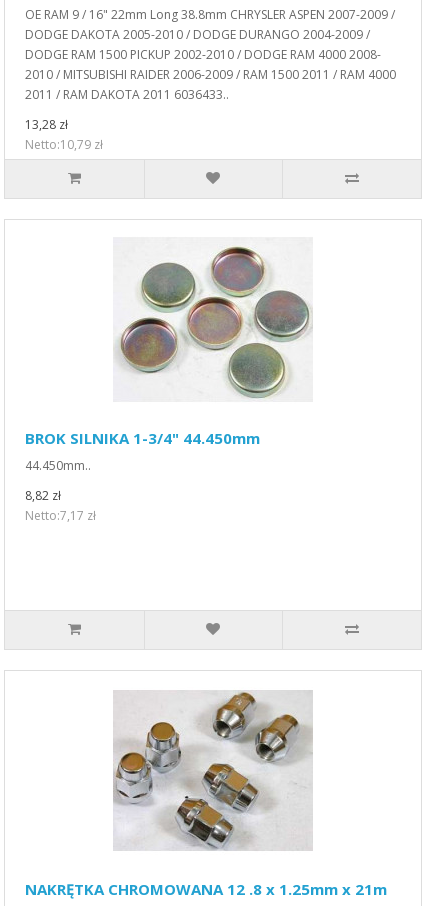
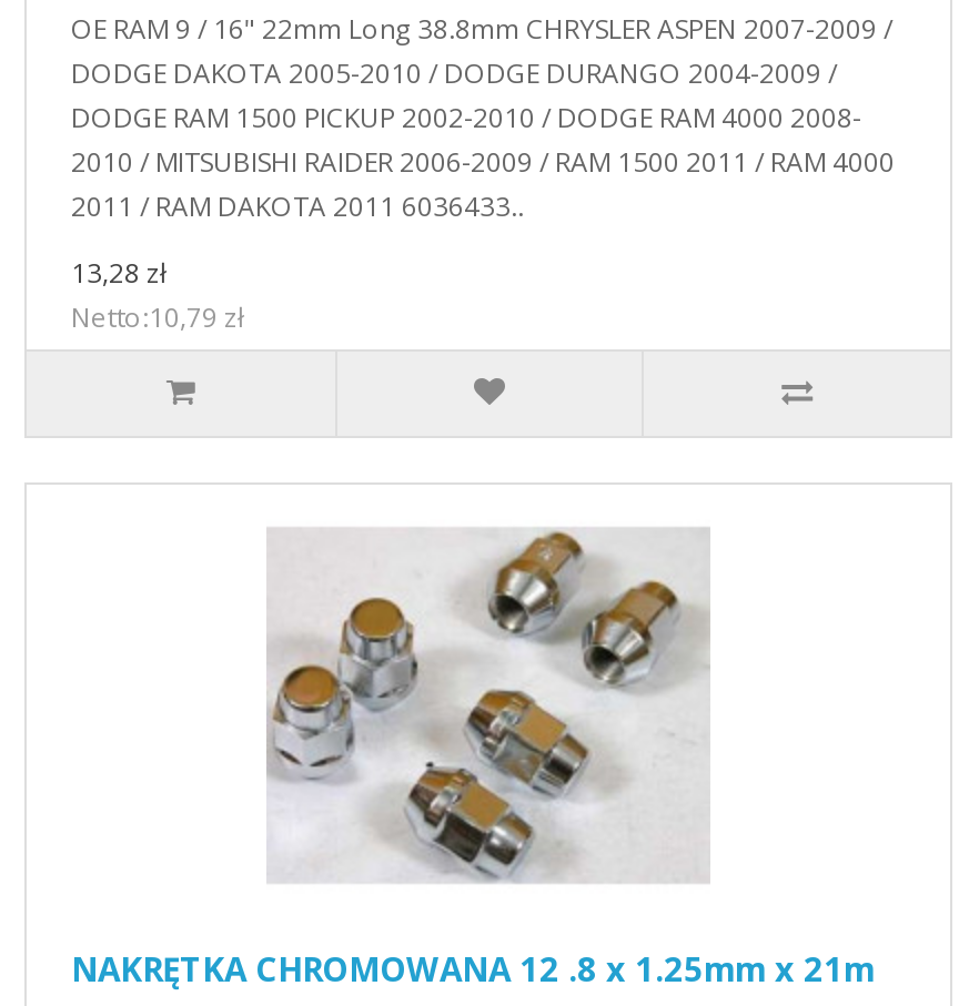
- [image]
- BROK SILNIKA 1-3/4" 44.450mm
- 44.450mm..
- 8,82 zł
- Netto:7,17 zł
